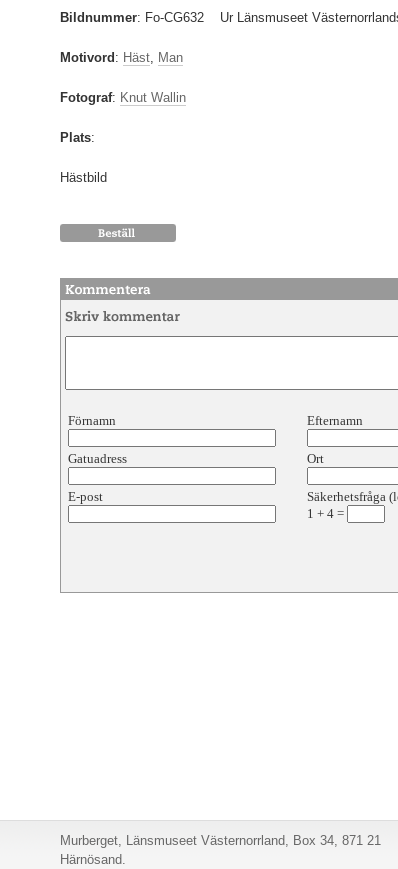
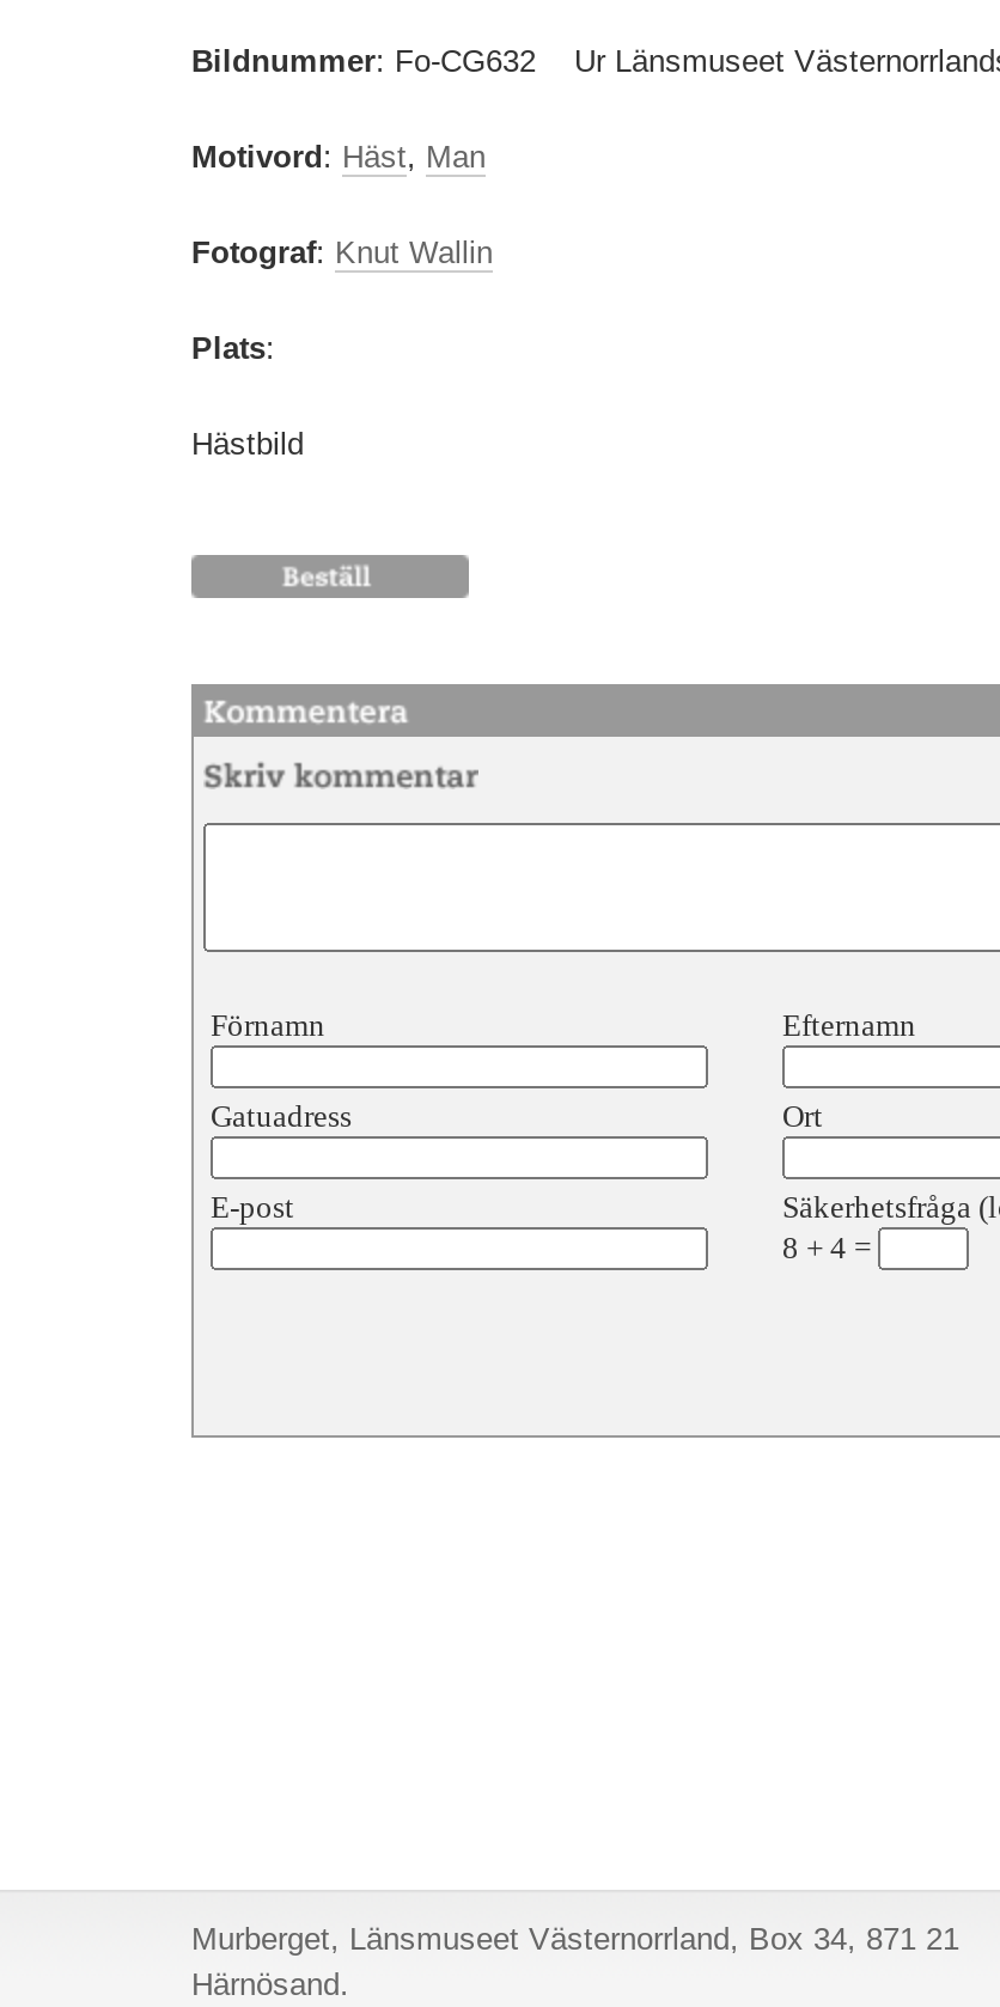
- 1 + 4 =
+ 8 + 4 =
